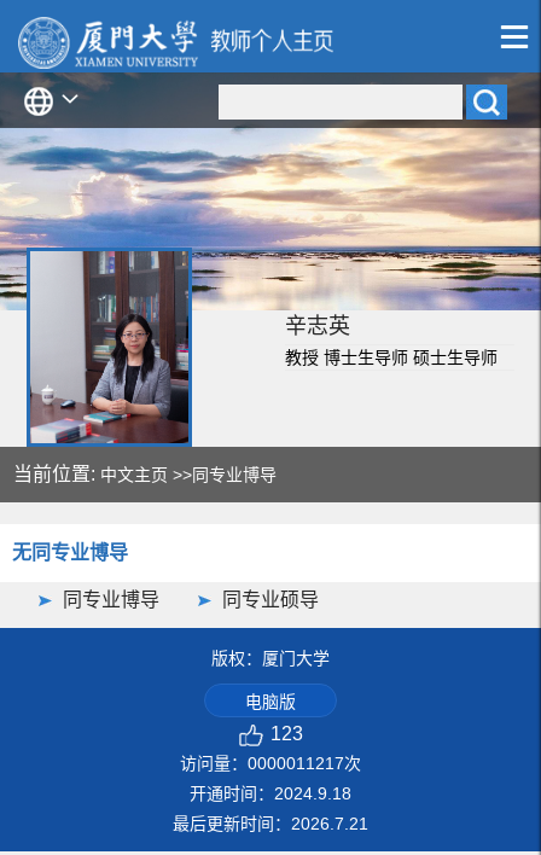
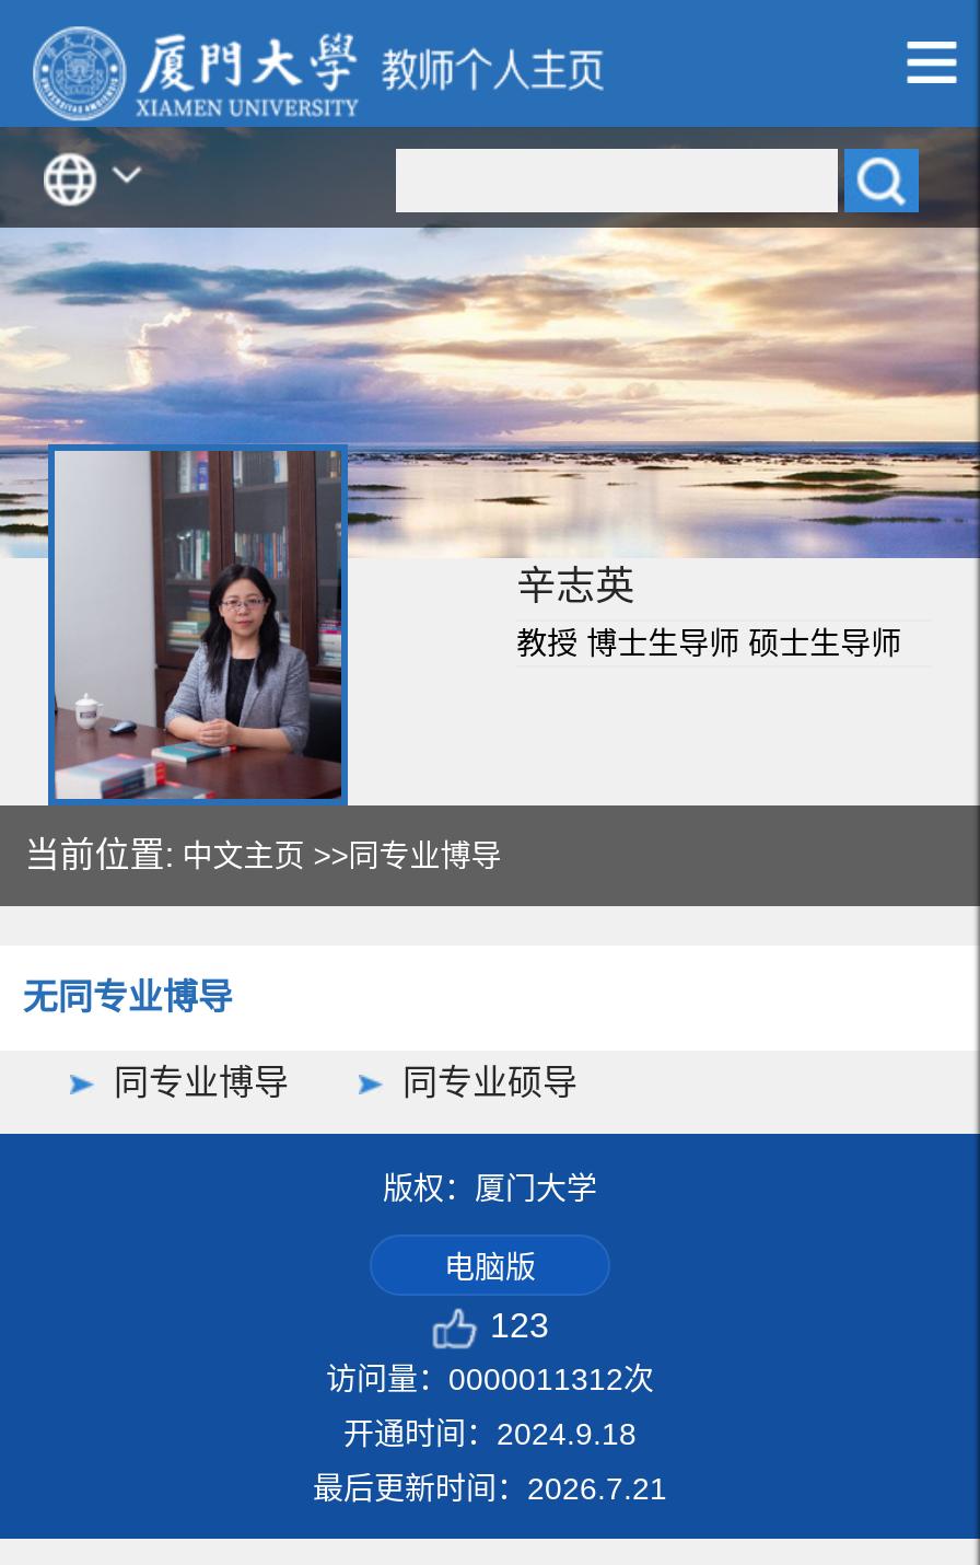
- 访问量：0000011217次
+ 访问量：0000011312次
